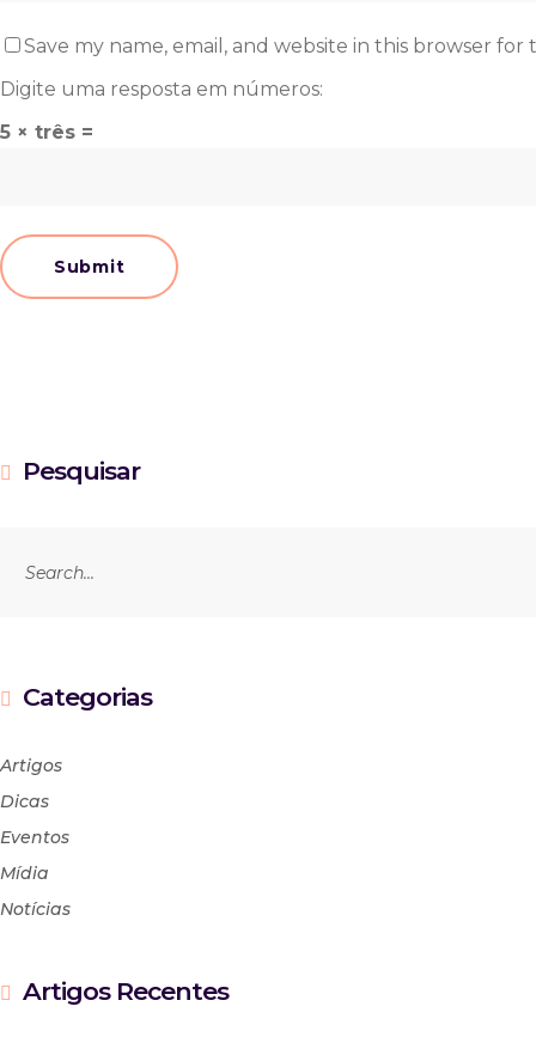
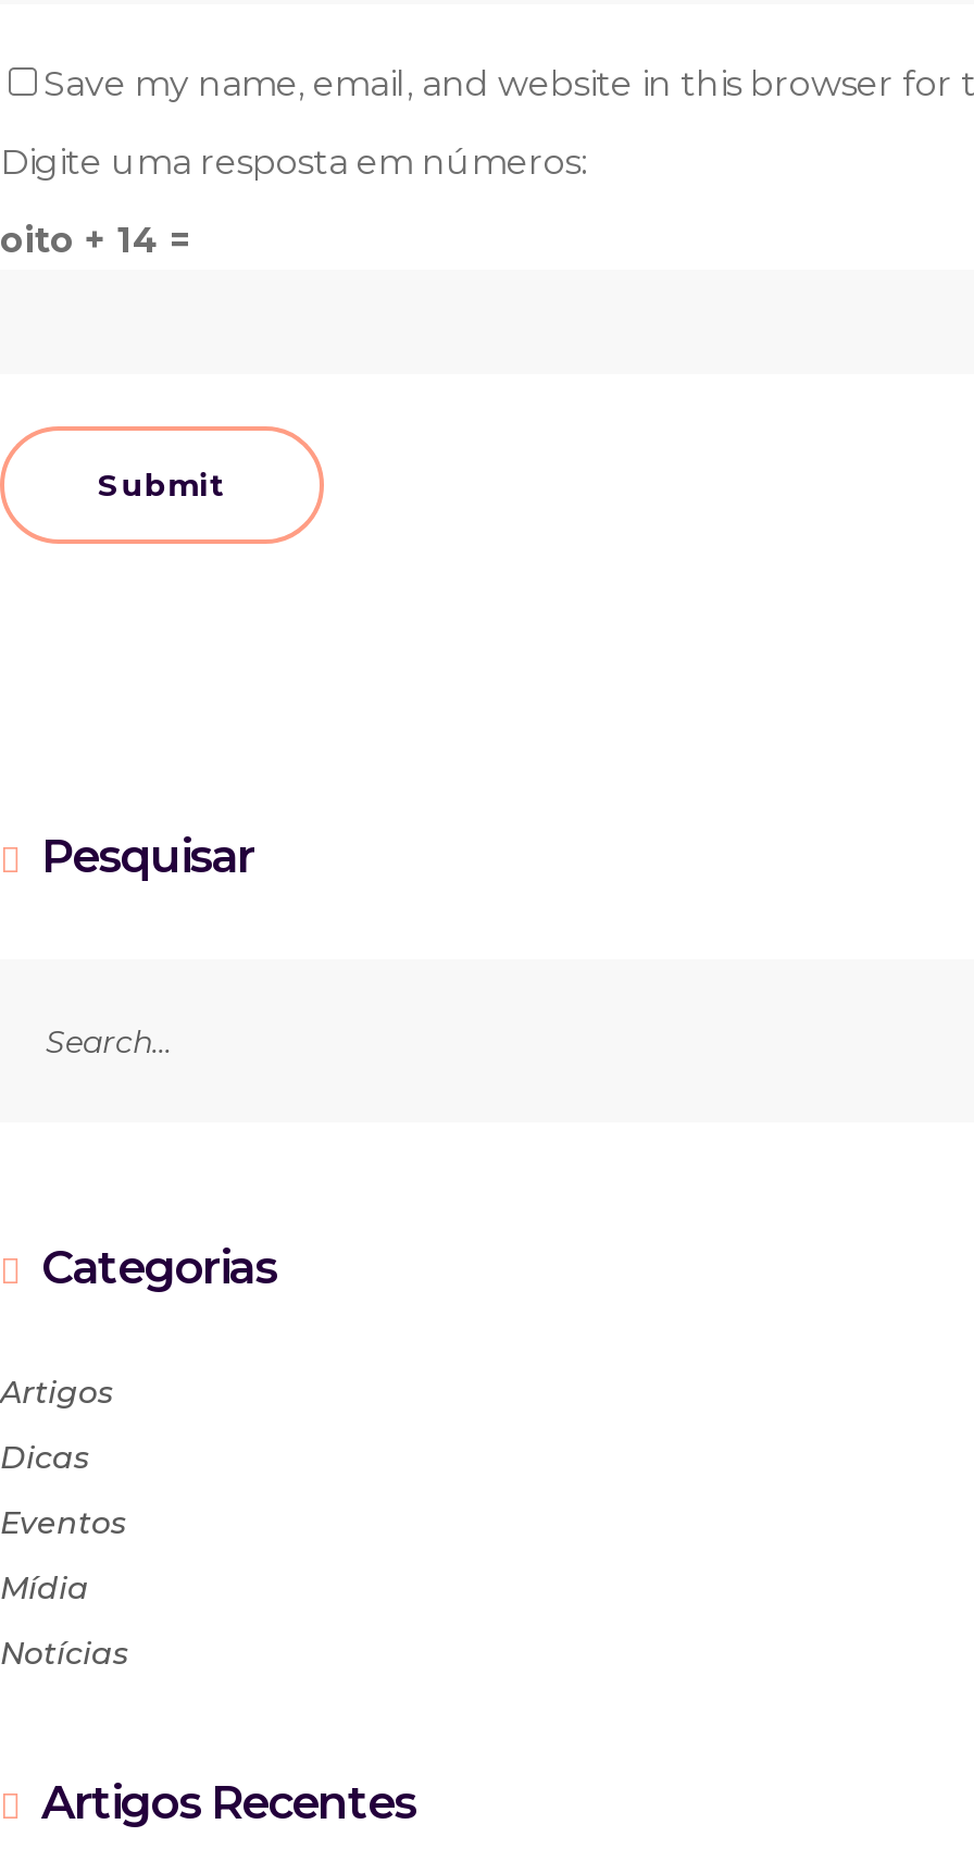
- 5 × três =
+ oito + 14 =
